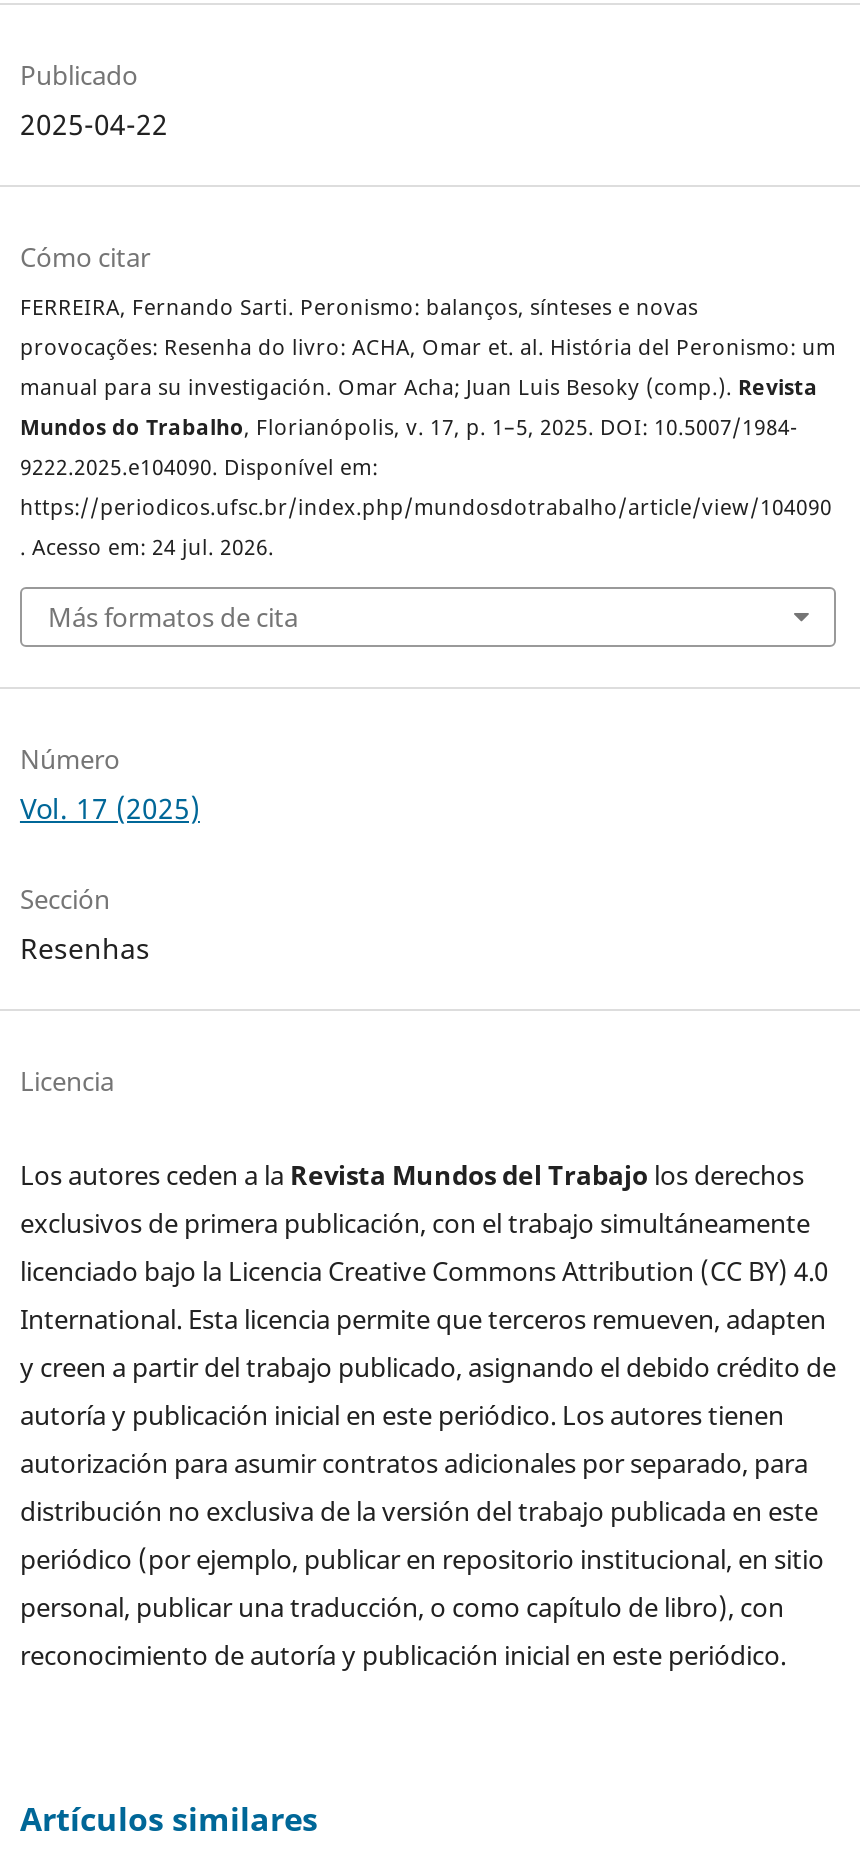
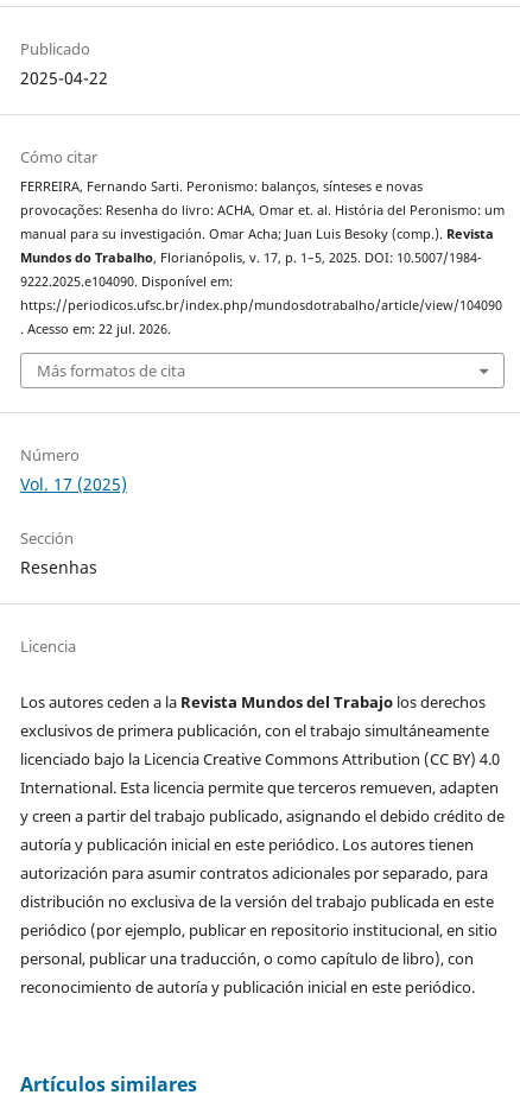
- . Acesso em: 24 jul. 2026.
+ . Acesso em: 22 jul. 2026.
